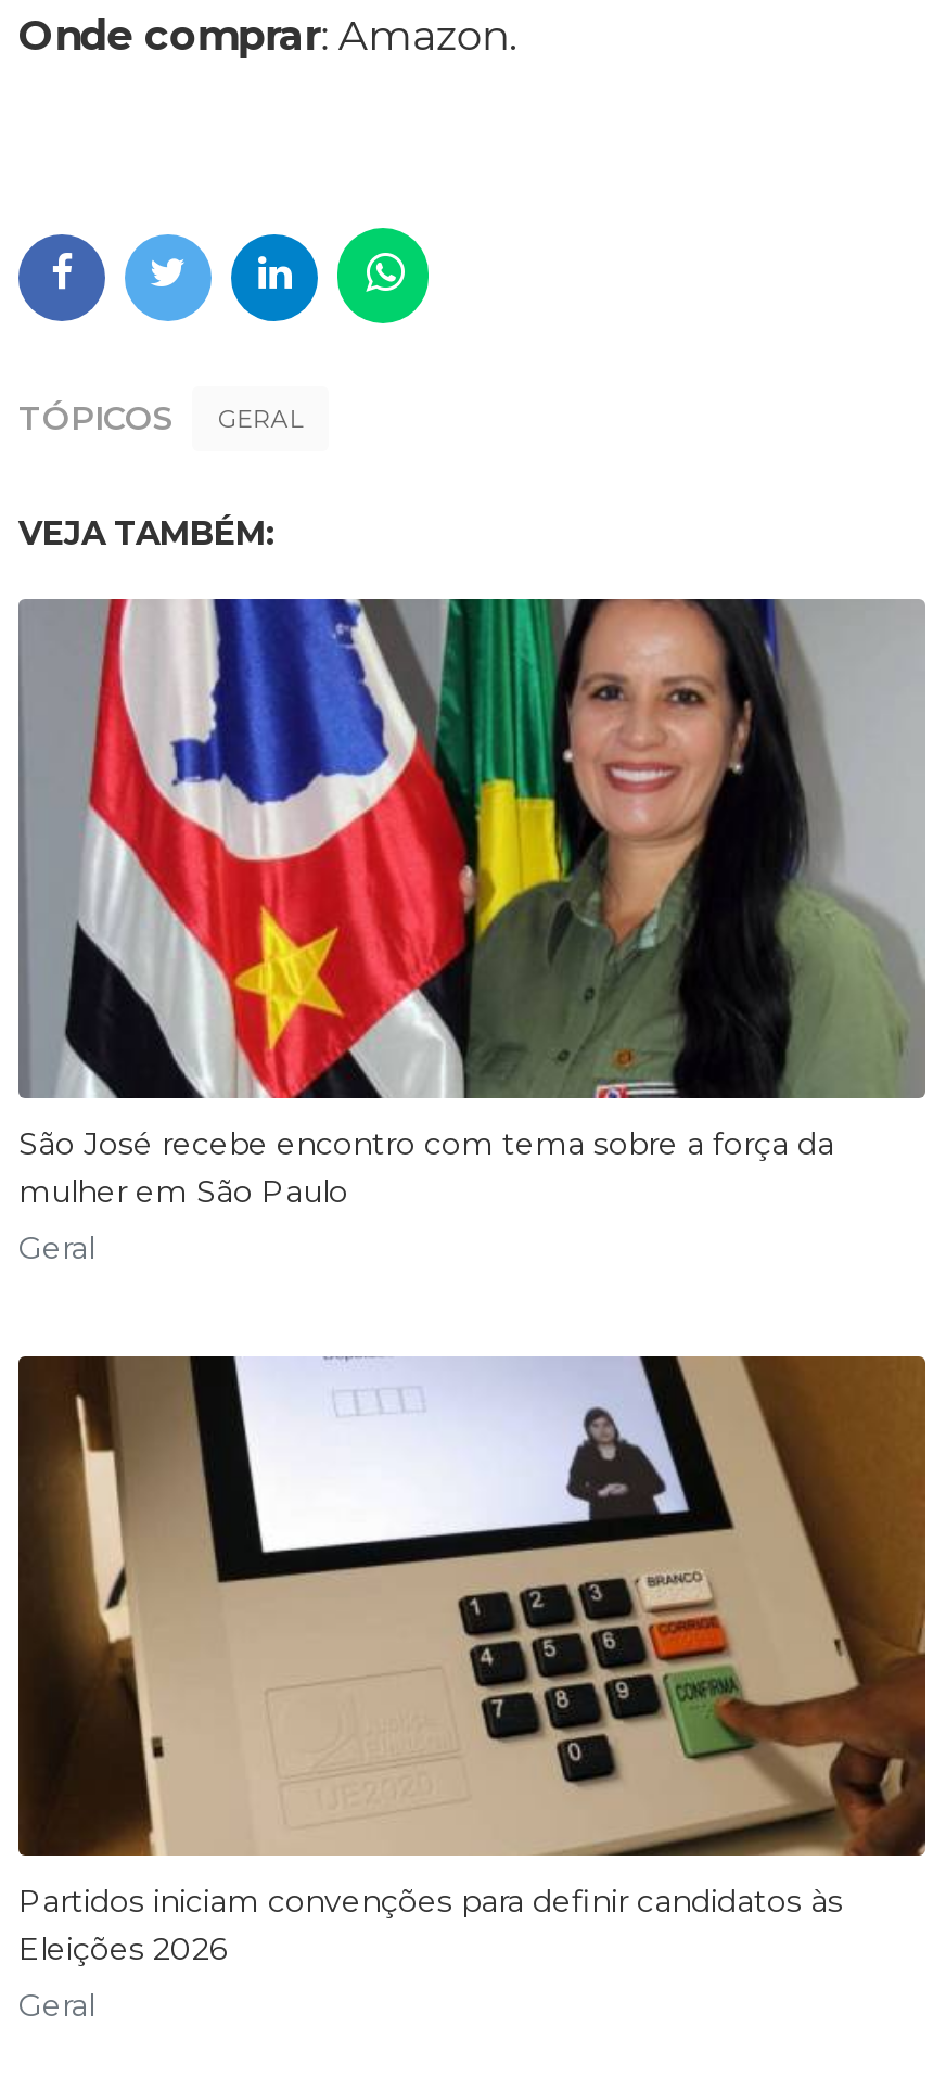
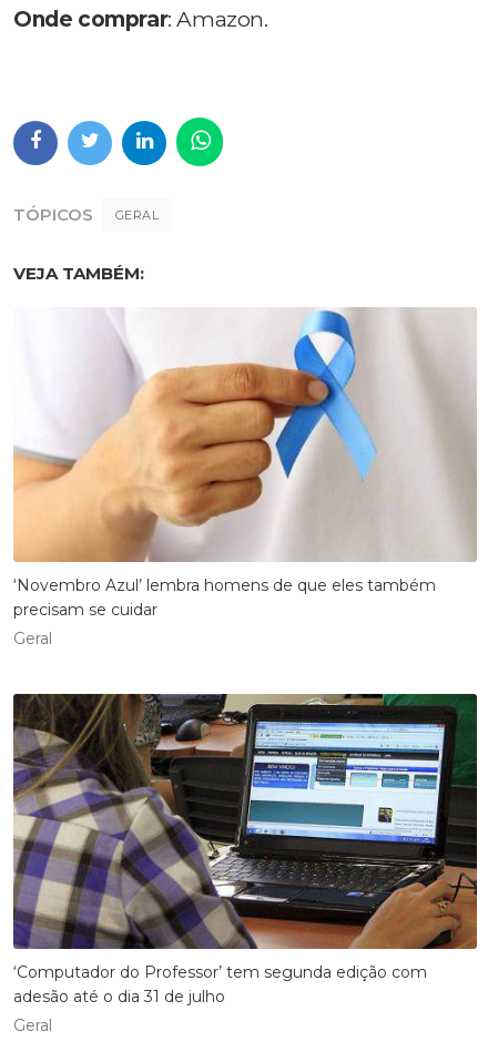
- [image]
- São José recebe encontro com tema sobre a força da
- mulher em São Paulo
+ [image]
+ ‘Novembro Azul’ lembra homens de que eles também
+ precisam se cuidar

- [image]
- Partidos iniciam convenções para definir candidatos às
- Eleições 2026
+ [image]
+ ‘Computador do Professor’ tem segunda edição com
+ adesão até o dia 31 de julho
